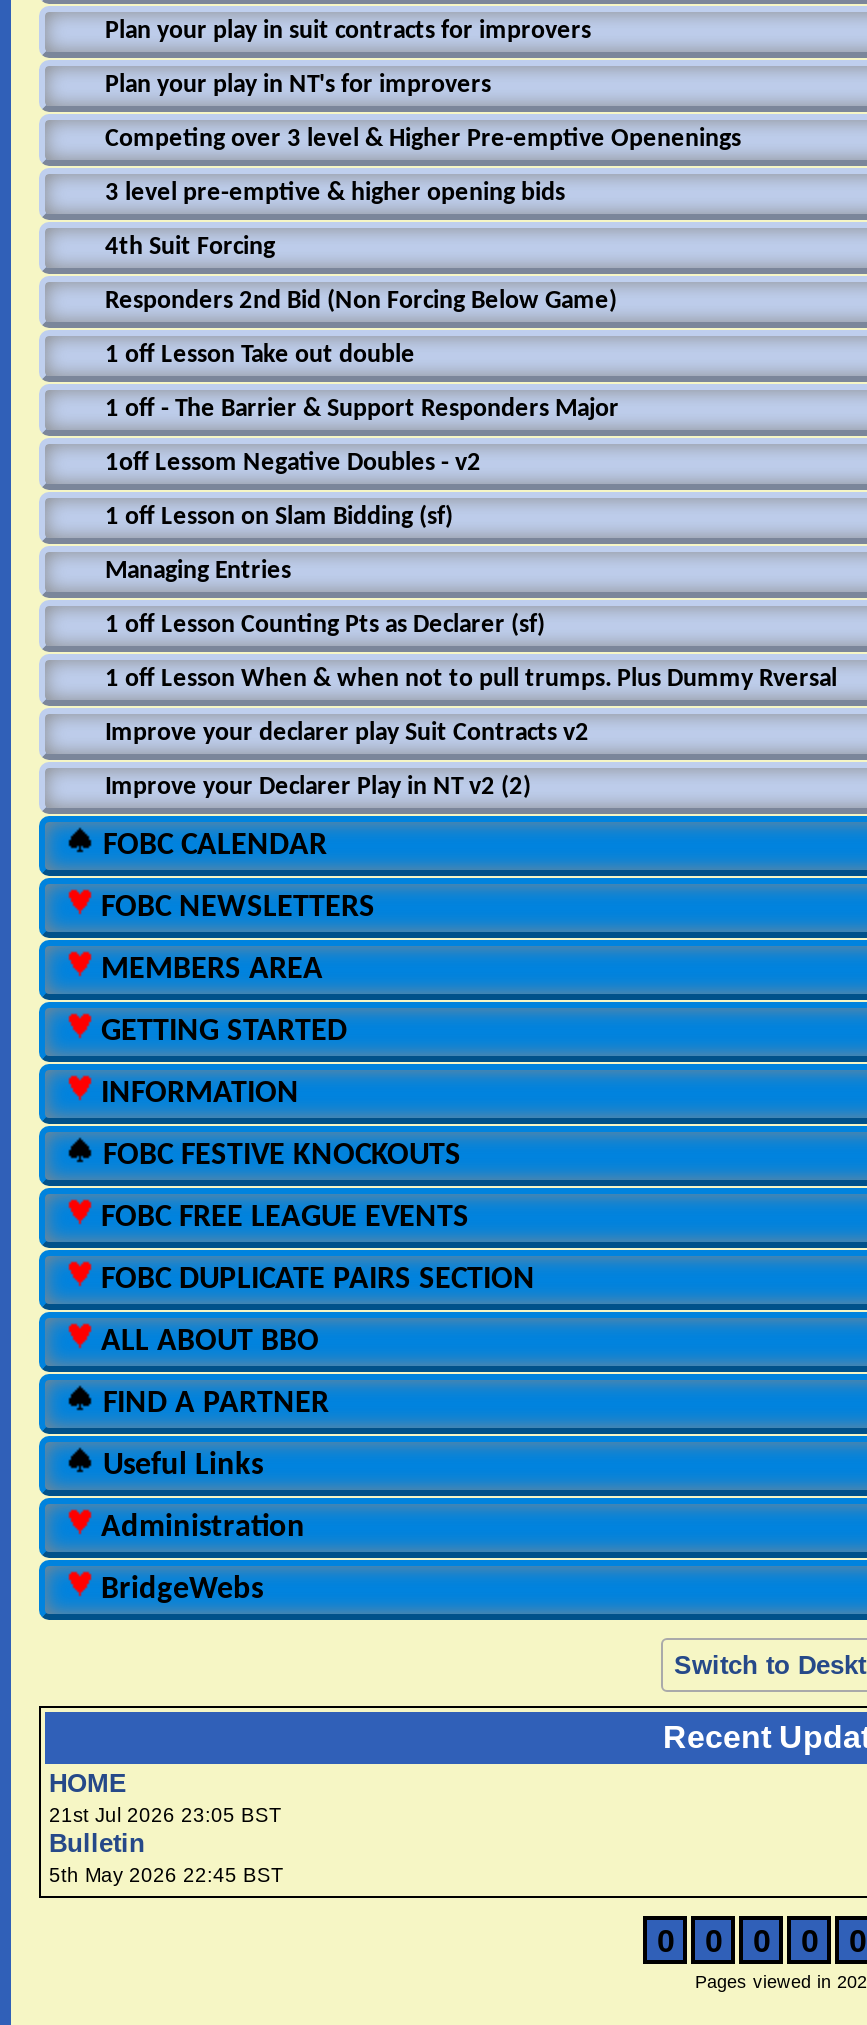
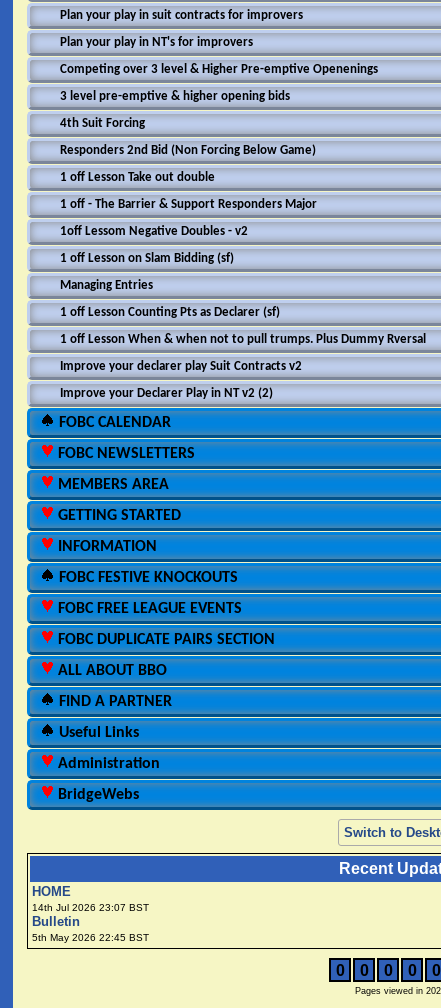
- 21st Jul 2026 23:05 BST
+ 14th Jul 2026 23:07 BST
